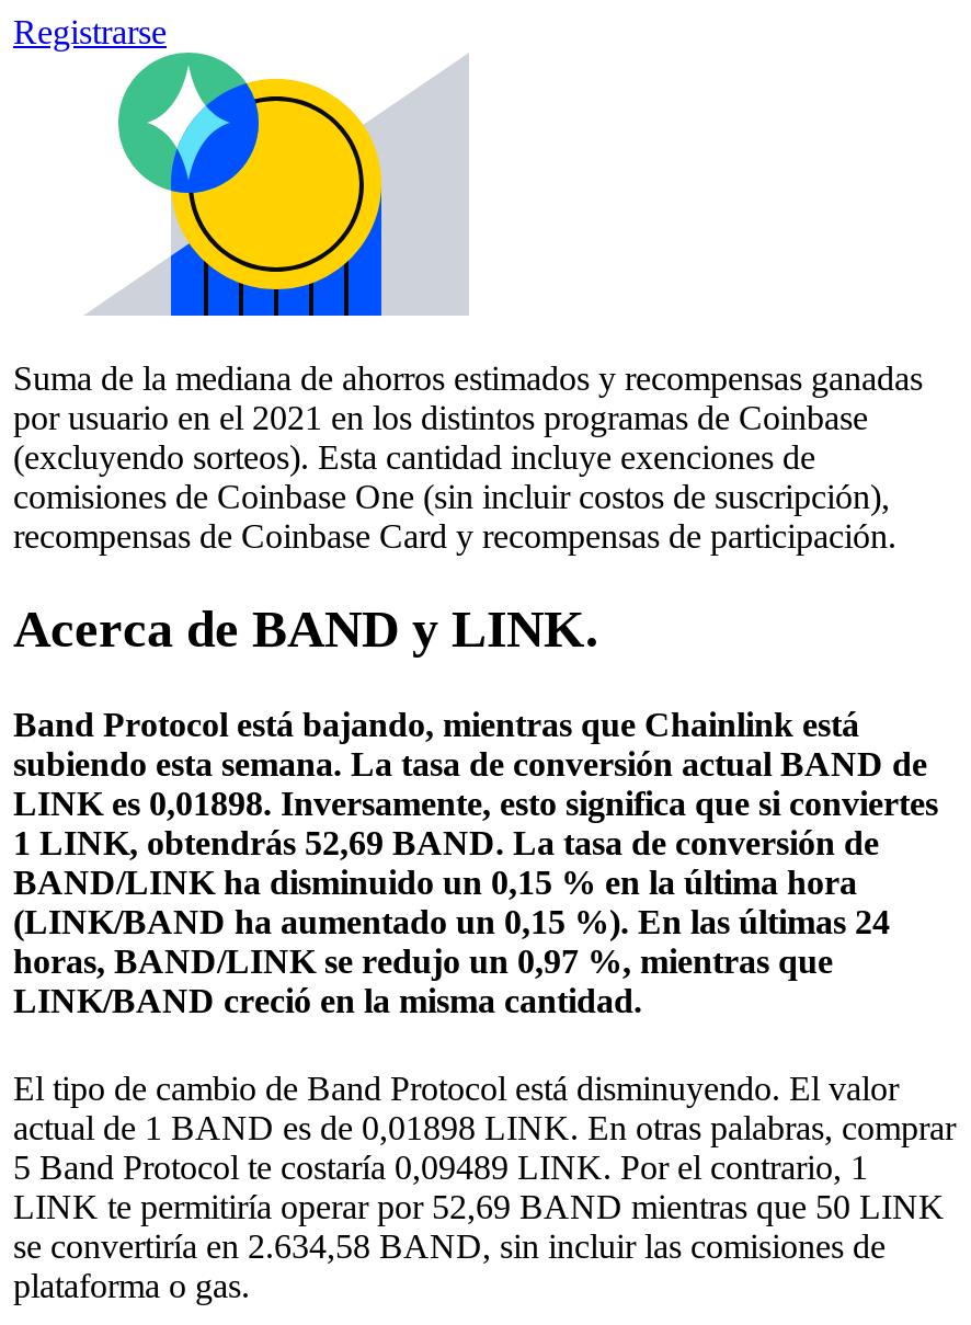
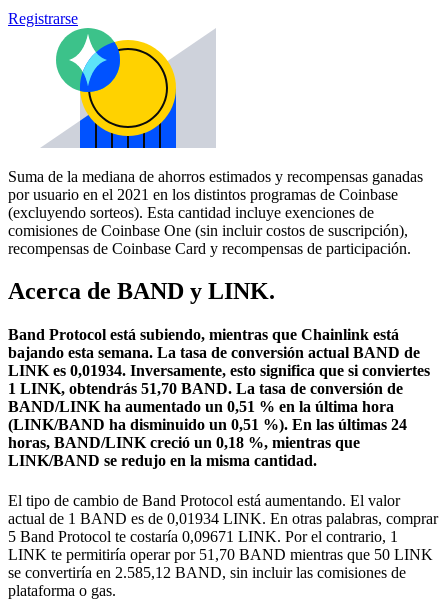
- Band Protocol está bajando, mientras que Chainlink está
- subiendo esta semana. La tasa de conversión actual BAND de
- LINK es 0,01898. Inversamente, esto significa que si conviertes
- 1 LINK, obtendrás 52,69 BAND. La tasa de conversión de
- BAND/LINK ha disminuido un 0,15 % en la última hora
- (LINK/BAND ha aumentado un 0,15 %). En las últimas 24
- horas, BAND/LINK se redujo un 0,97 %, mientras que
- LINK/BAND creció en la misma cantidad.
+ Band Protocol está subiendo, mientras que Chainlink está
+ bajando esta semana. La tasa de conversión actual BAND de
+ LINK es 0,01934. Inversamente, esto significa que si conviertes
+ 1 LINK, obtendrás 51,70 BAND. La tasa de conversión de
+ BAND/LINK ha aumentado un 0,51 % en la última hora
+ (LINK/BAND ha disminuido un 0,51 %). En las últimas 24
+ horas, BAND/LINK creció un 0,18 %, mientras que
+ LINK/BAND se redujo en la misma cantidad.

- El tipo de cambio de Band Protocol está disminuyendo. El valor
- actual de 1 BAND es de 0,01898 LINK. En otras palabras, comprar
- 5 Band Protocol te costaría 0,09489 LINK. Por el contrario, 1
- LINK te permitiría operar por 52,69 BAND mientras que 50 LINK
- se convertiría en 2.634,58 BAND, sin incluir las comisiones de
+ El tipo de cambio de Band Protocol está aumentando. El valor
+ actual de 1 BAND es de 0,01934 LINK. En otras palabras, comprar
+ 5 Band Protocol te costaría 0,09671 LINK. Por el contrario, 1
+ LINK te permitiría operar por 51,70 BAND mientras que 50 LINK
+ se convertiría en 2.585,12 BAND, sin incluir las comisiones de
